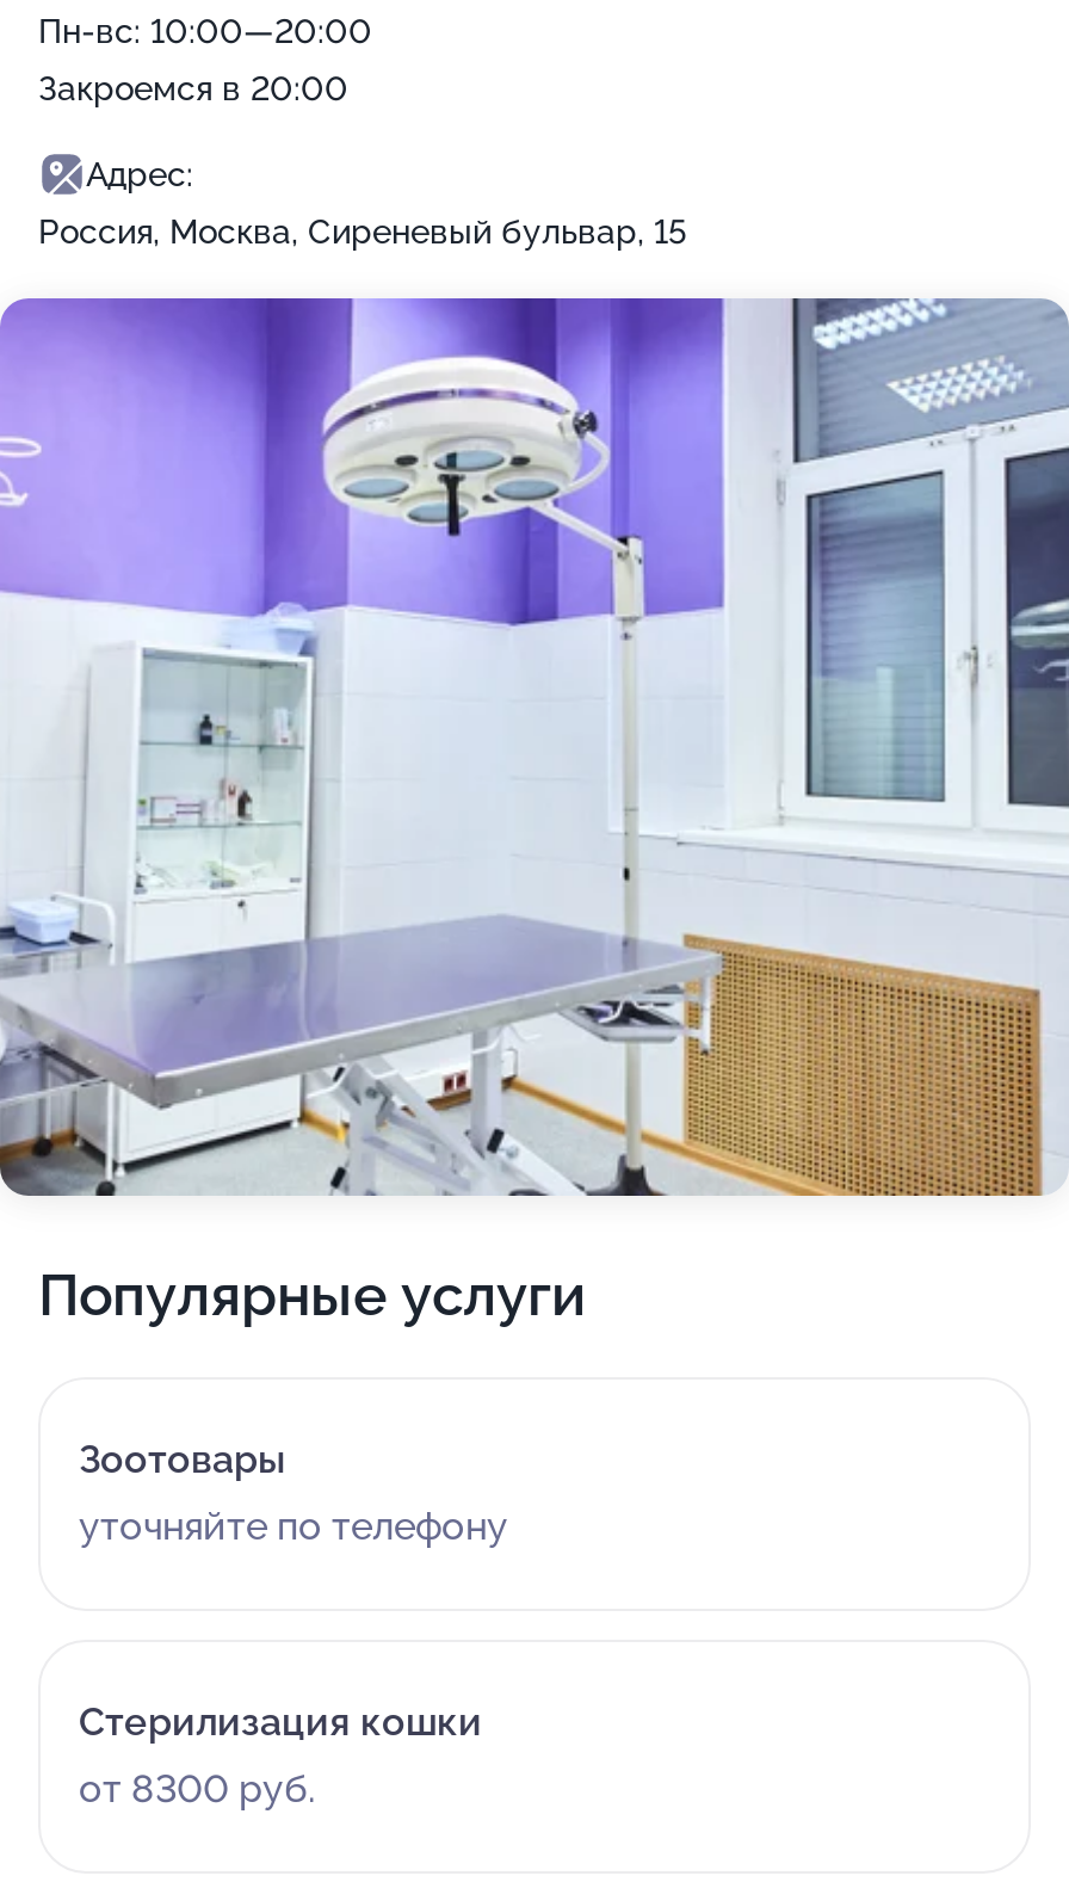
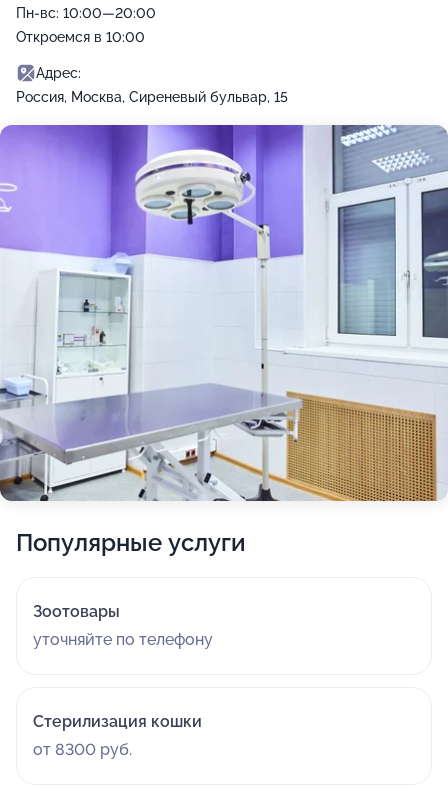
- Закроемся в 20:00
+ Откроемся в 10:00
